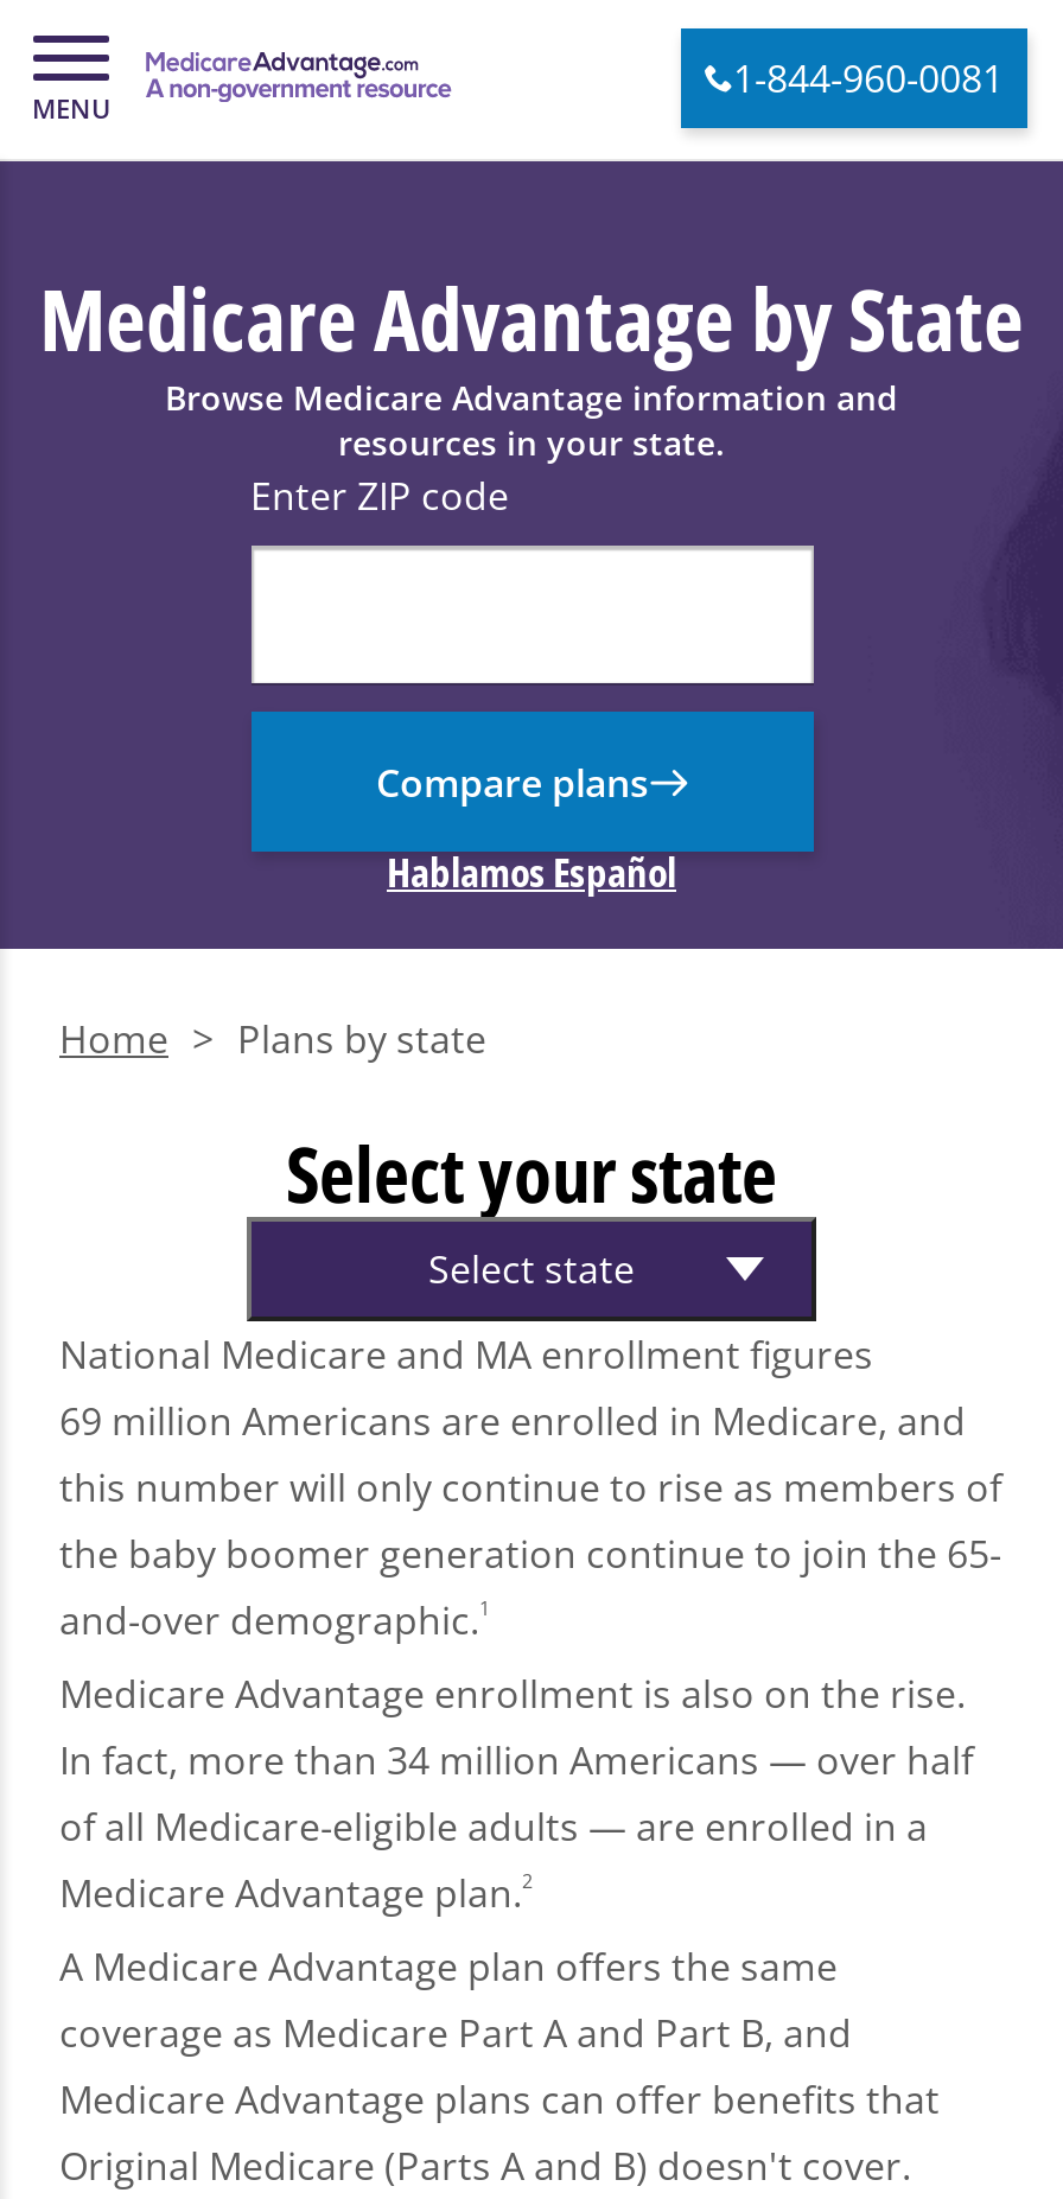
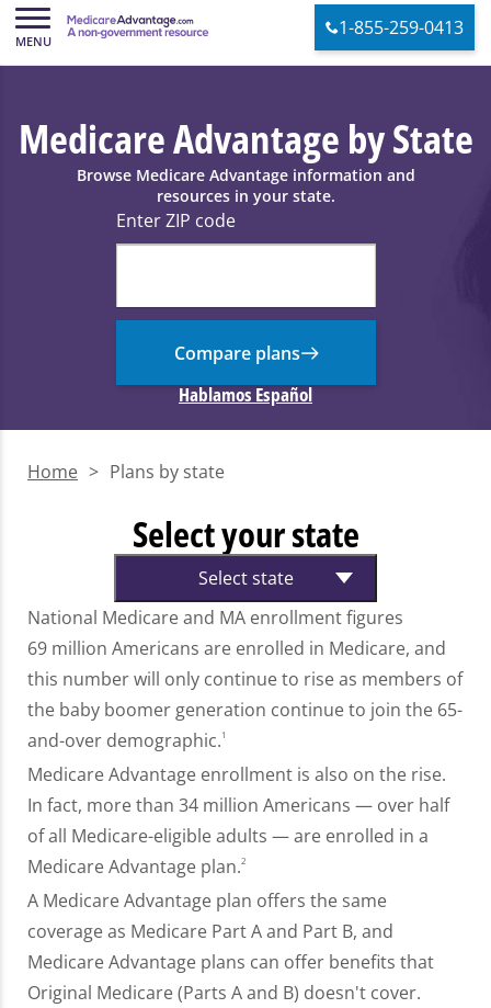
- 1-844-960-0081
+ 1-855-259-0413
